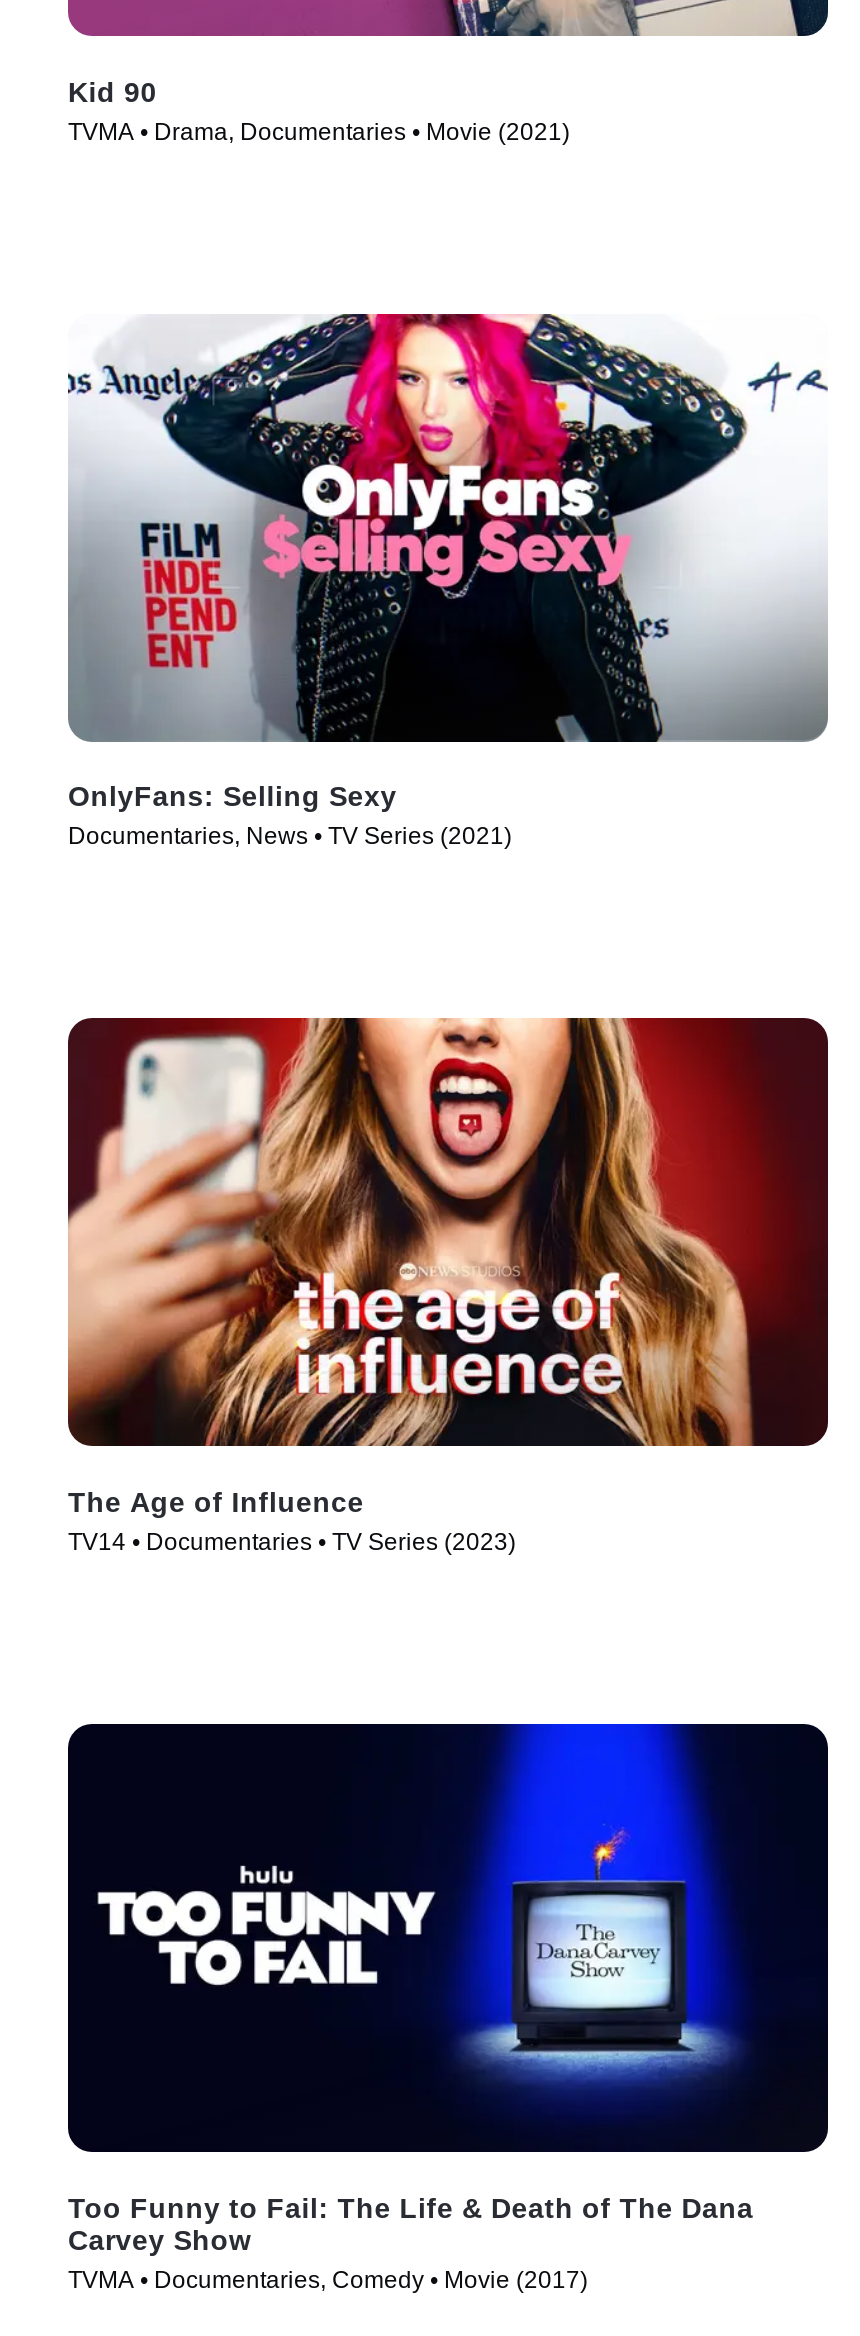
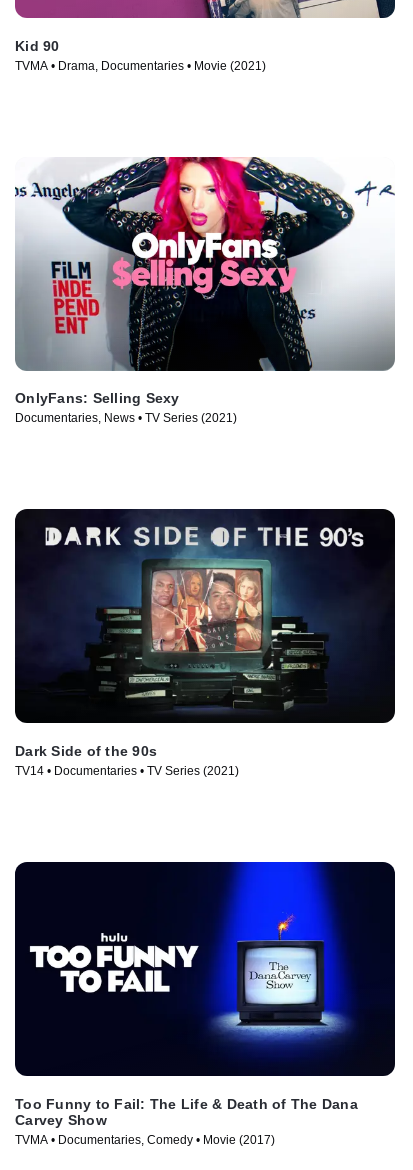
- [image]
- The Age of Influence
- TV14 • Documentaries • TV Series (2023)
+ [image]
+ Dark Side of the 90s
+ TV14 • Documentaries • TV Series (2021)
